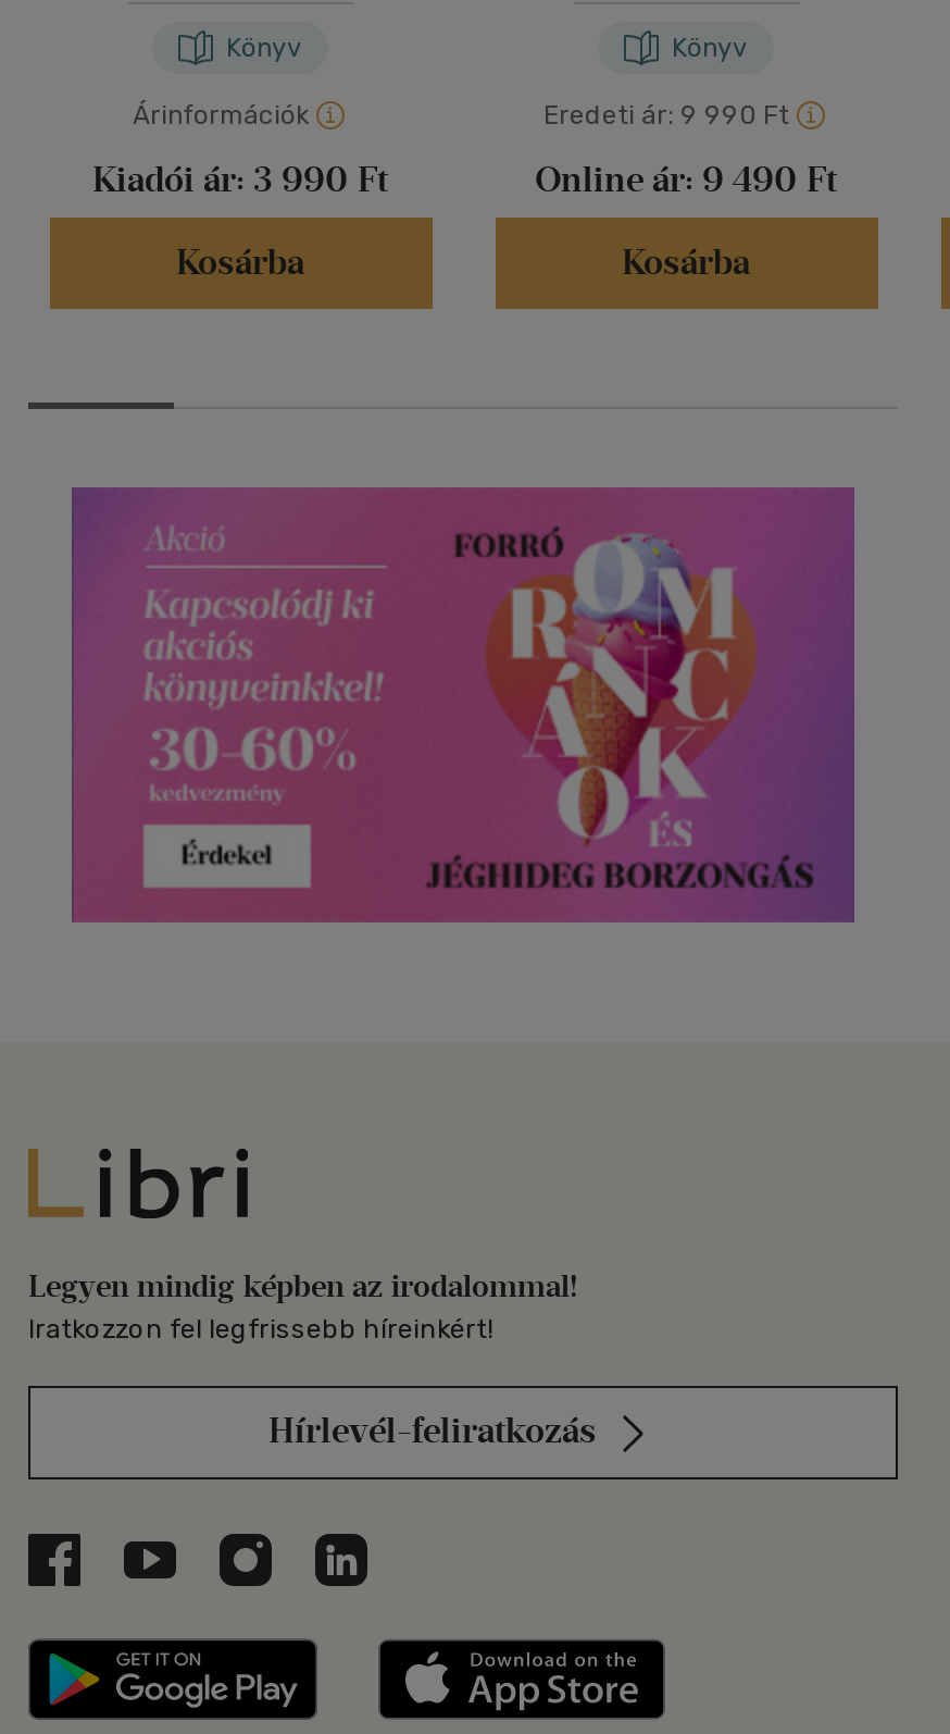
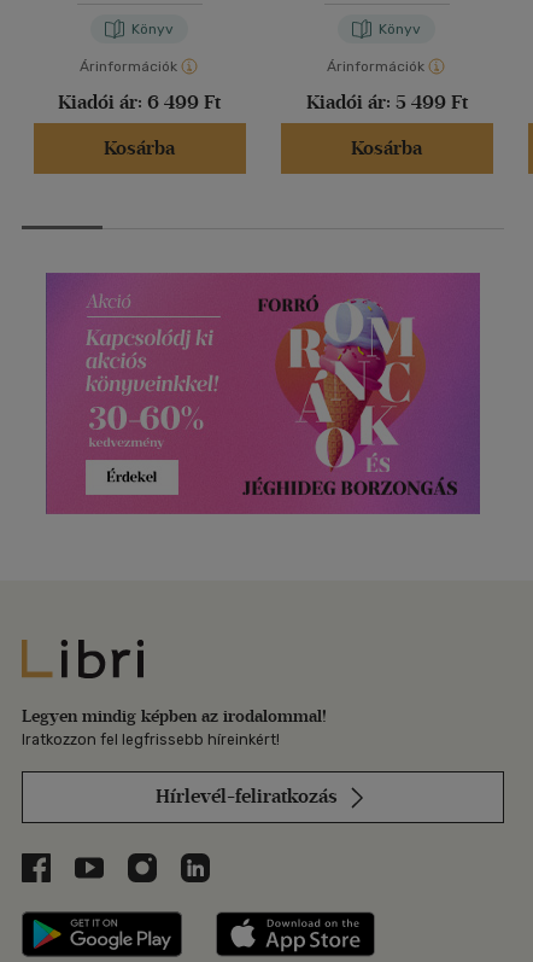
- Eredeti ár: 9 990 Ft
+ Árinformációk

- Kiadói ár: 3 990 Ft
+ Kiadói ár: 6 499 Ft

- Online ár: 9 490 Ft
+ Kiadói ár: 5 499 Ft
